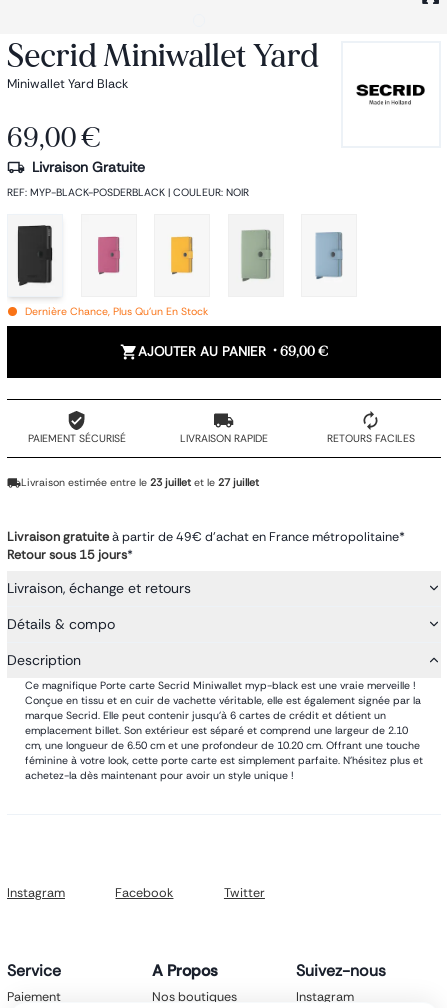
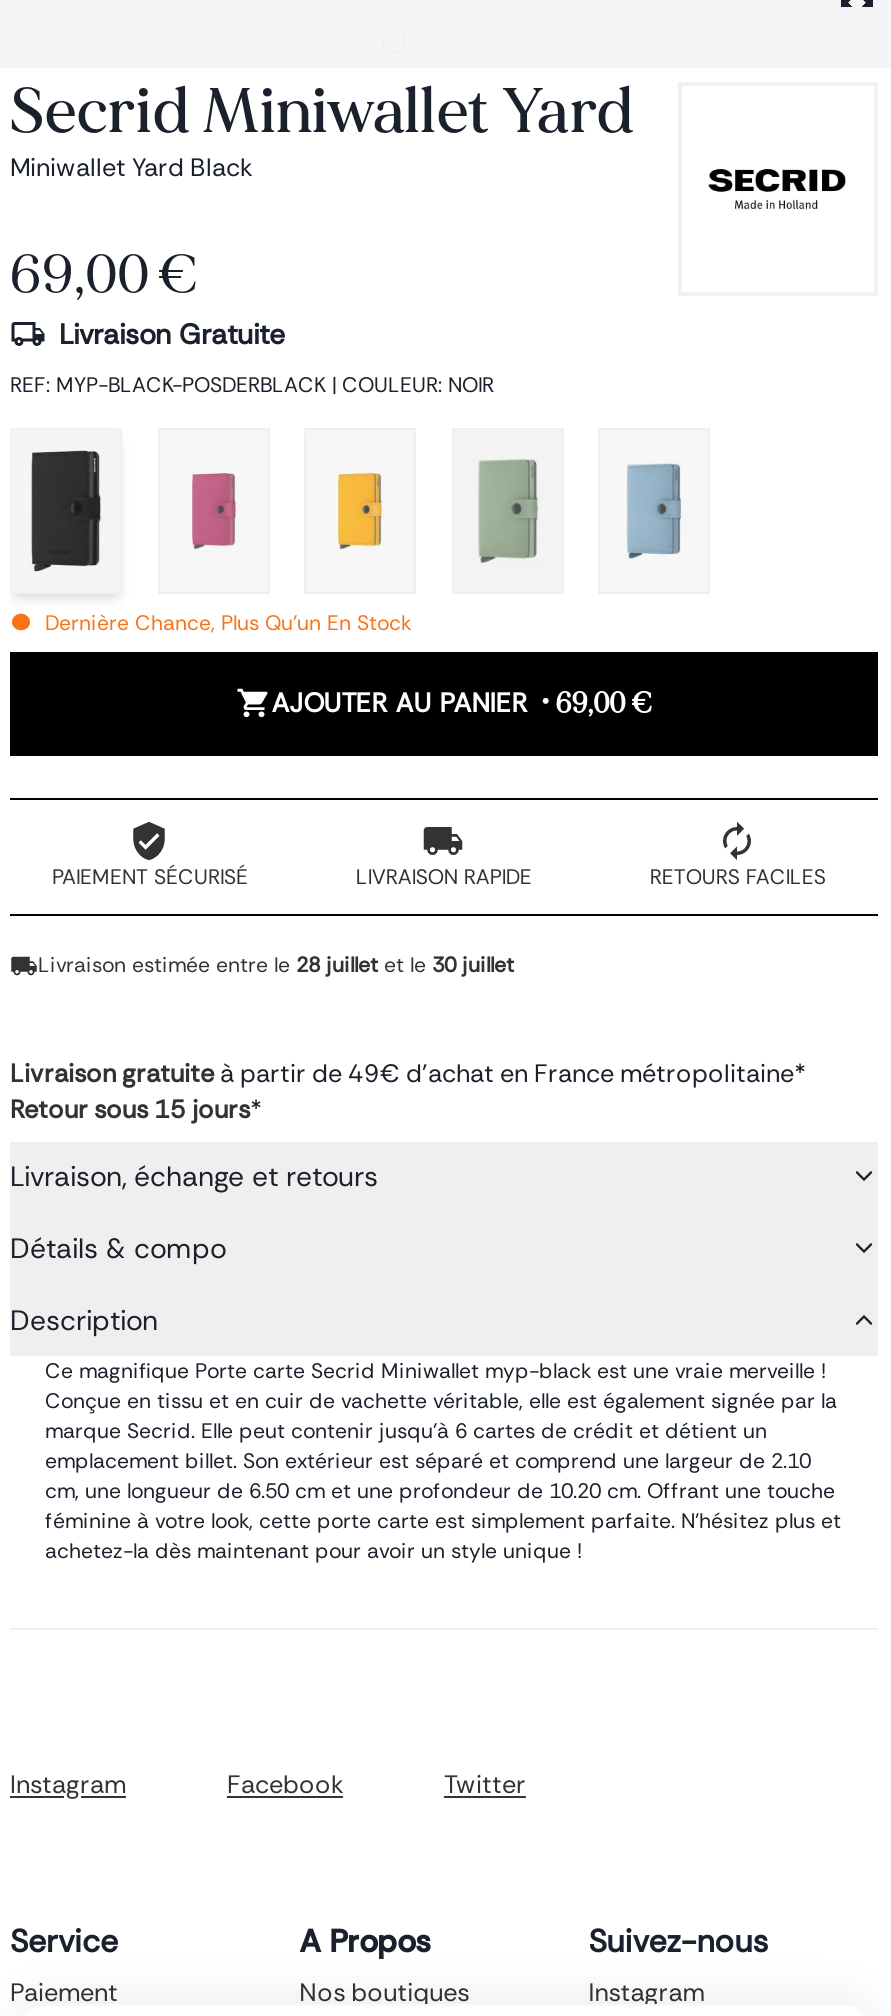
- Livraison estimée entre le 23 juillet et le 27 juillet
+ Livraison estimée entre le 28 juillet et le 30 juillet
